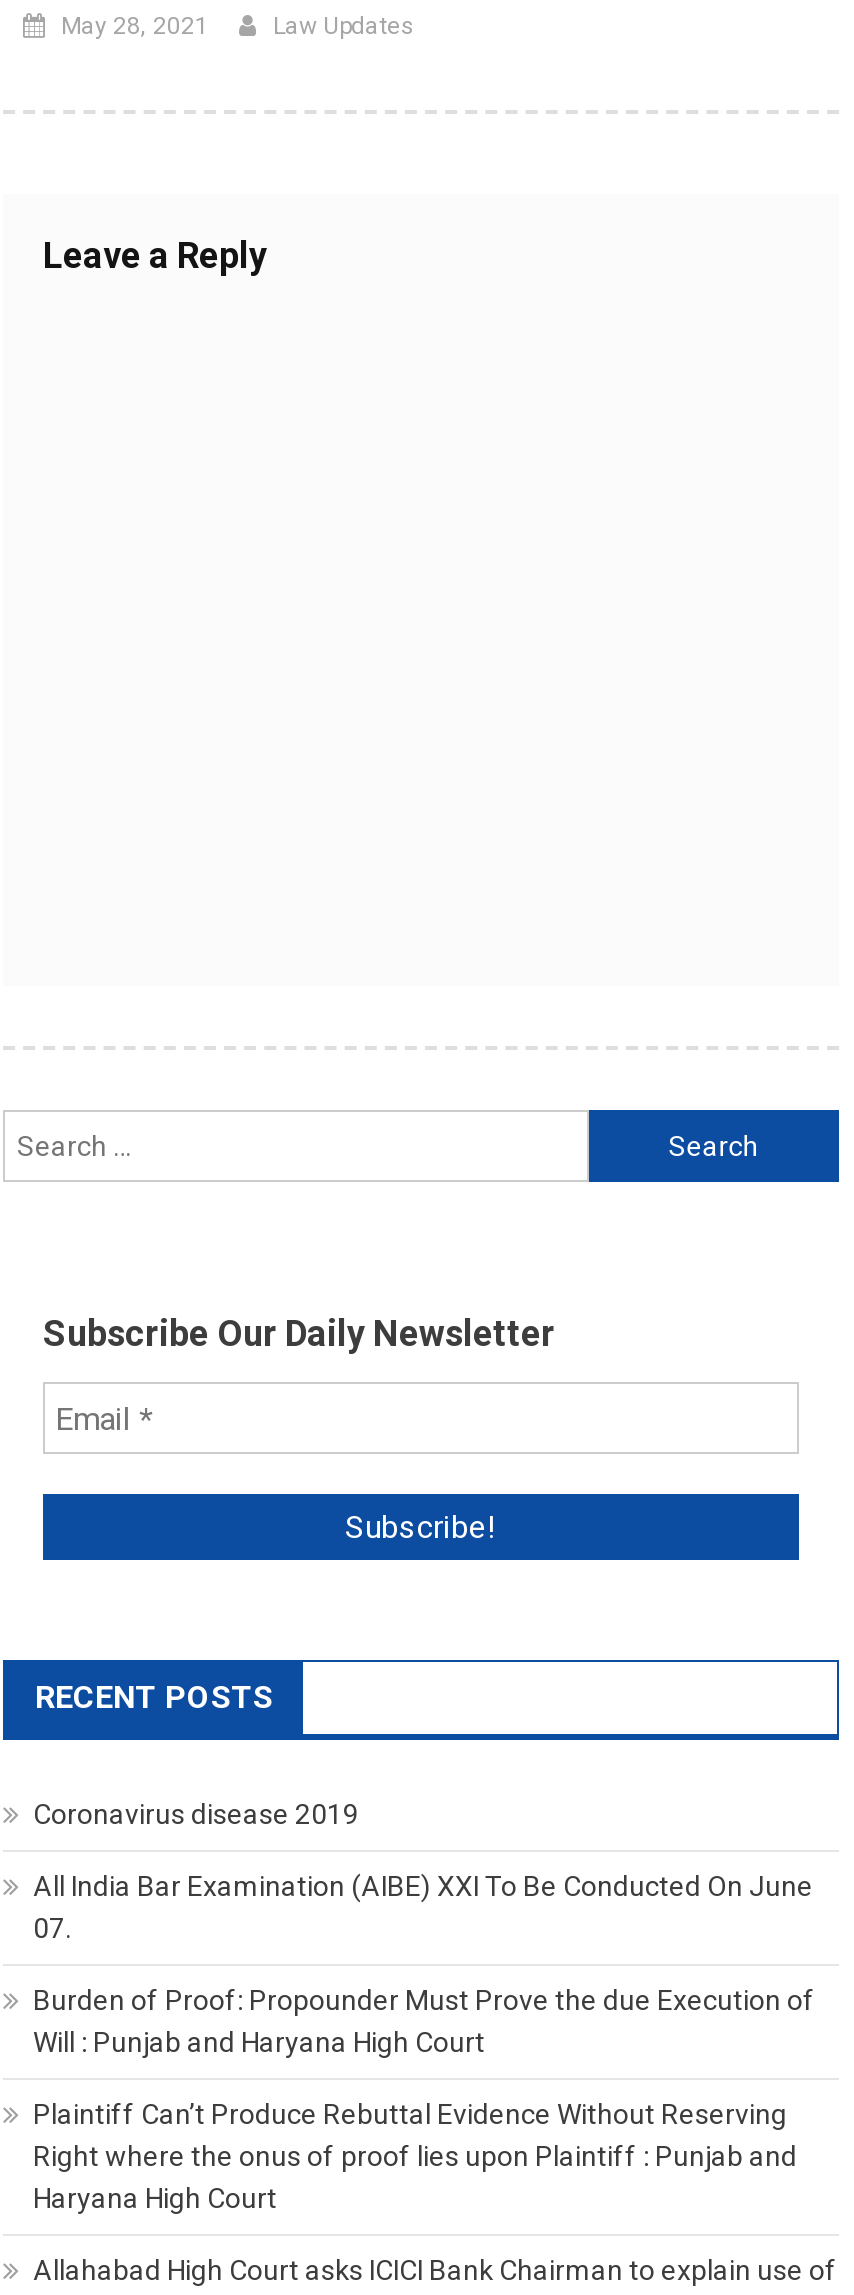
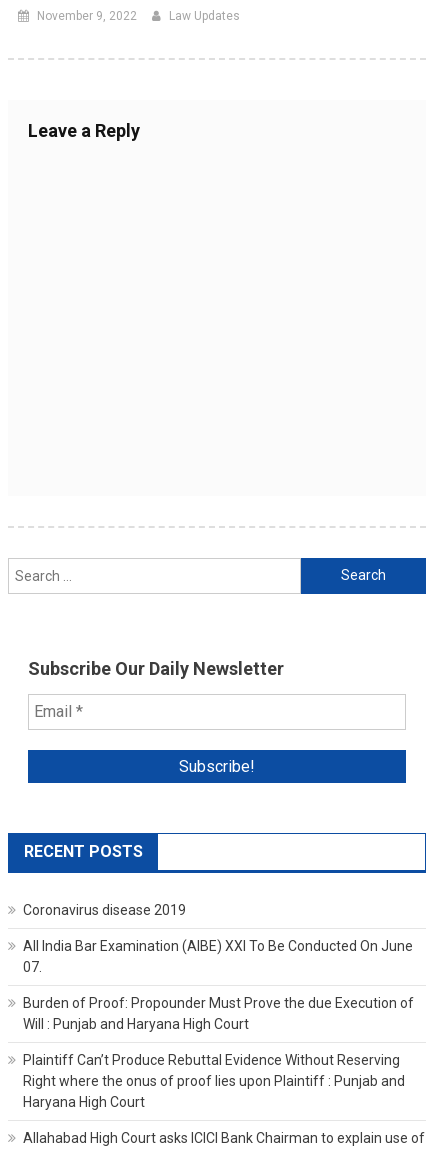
- May 28, 2021
+ November 9, 2022
